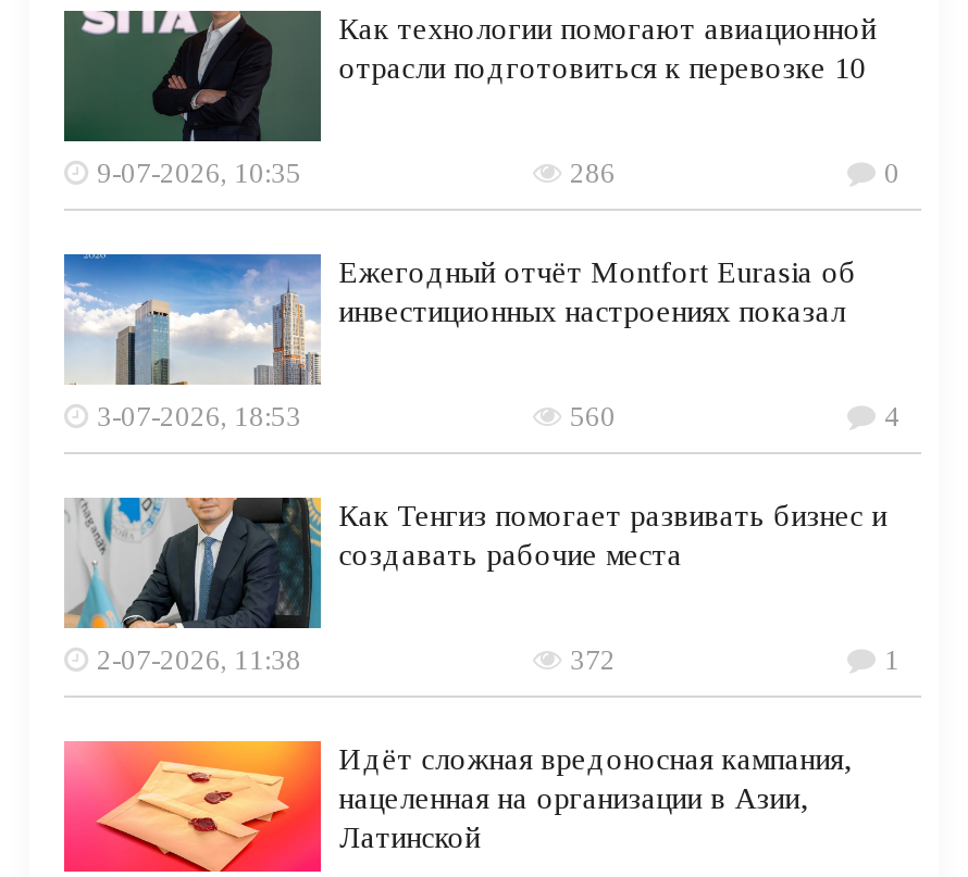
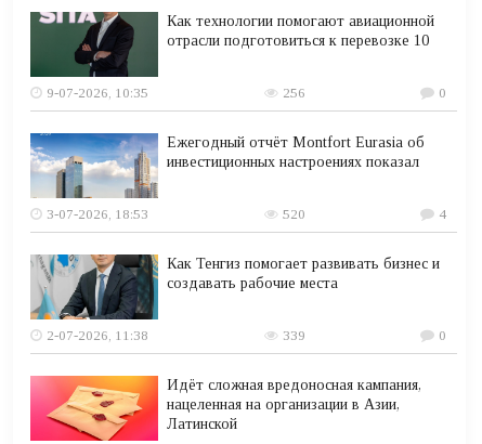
- 286
+ 256

- 560
+ 520

- 372
+ 339

- 1
+ 0
